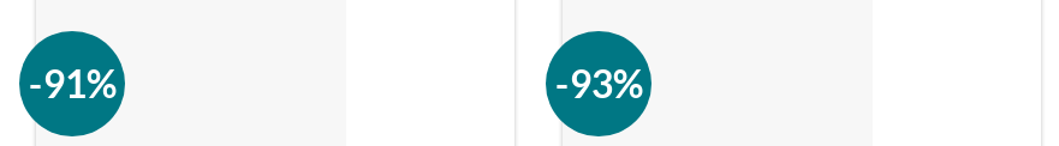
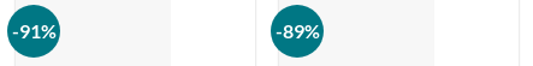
- -93%
+ -89%
